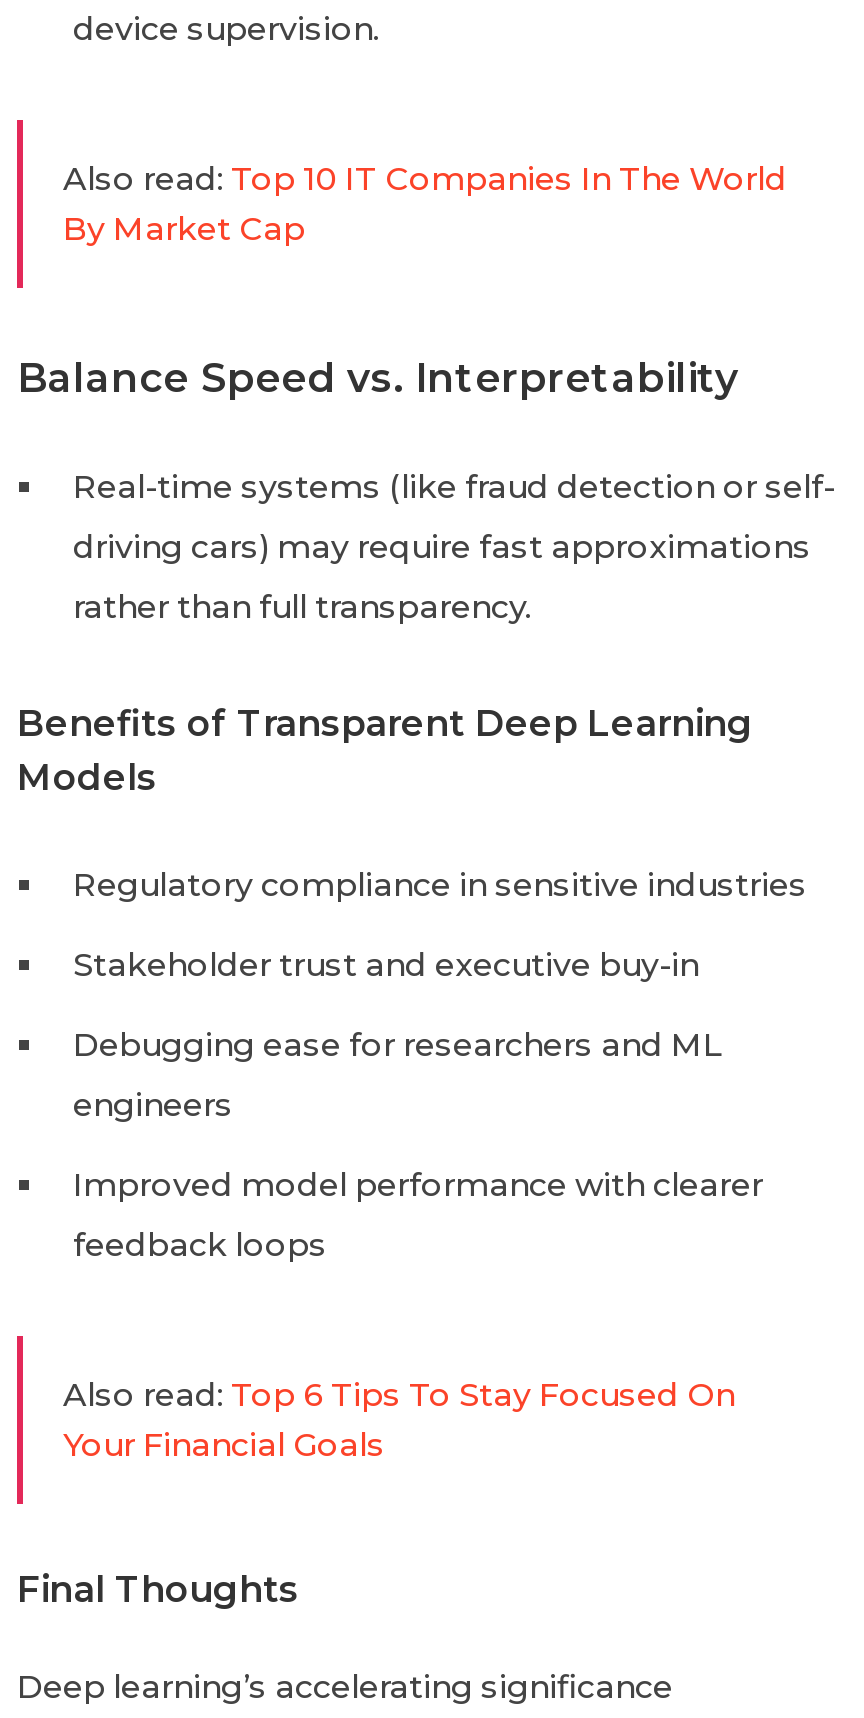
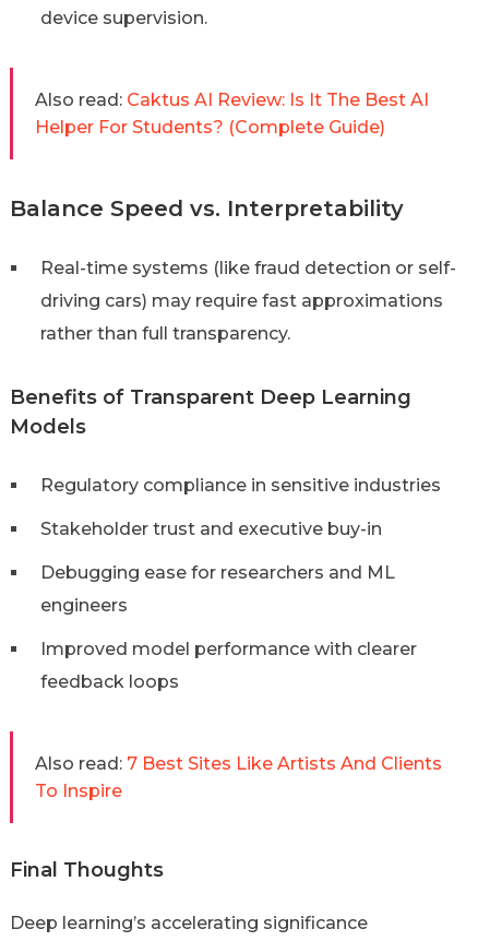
- Also read: Top 10 IT Companies In The World
- By Market Cap
+ Also read: Caktus AI Review: Is It The Best AI
+ Helper For Students? (Complete Guide)

- Also read: Top 6 Tips To Stay Focused On
- Your Financial Goals
+ Also read: 7 Best Sites Like Artists And Clients
+ To Inspire
